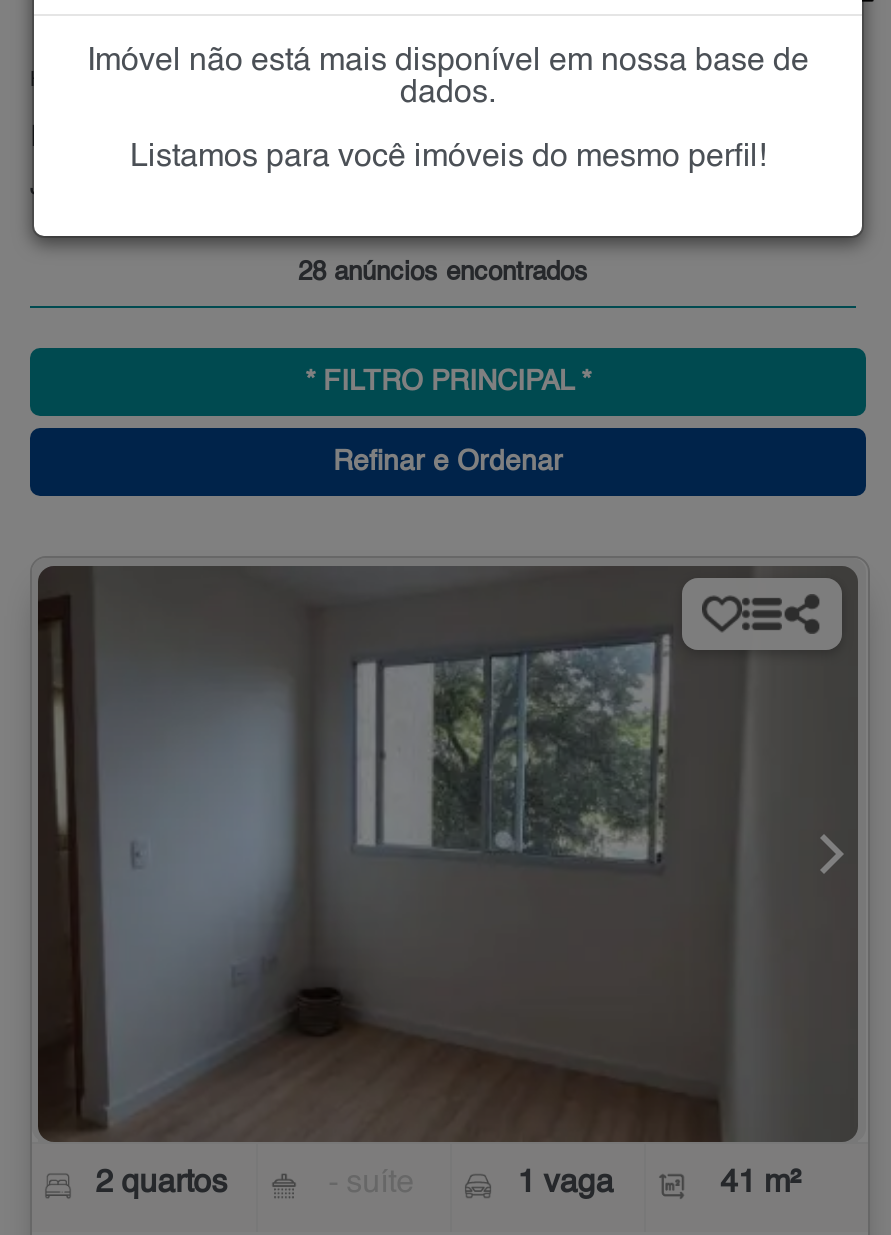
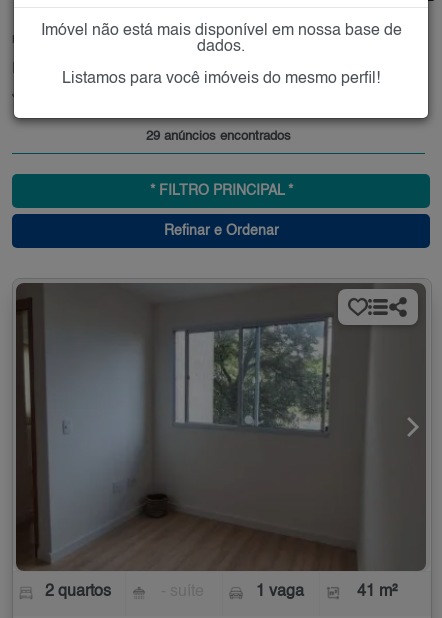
- 28 anúncios encontrados
+ 29 anúncios encontrados
